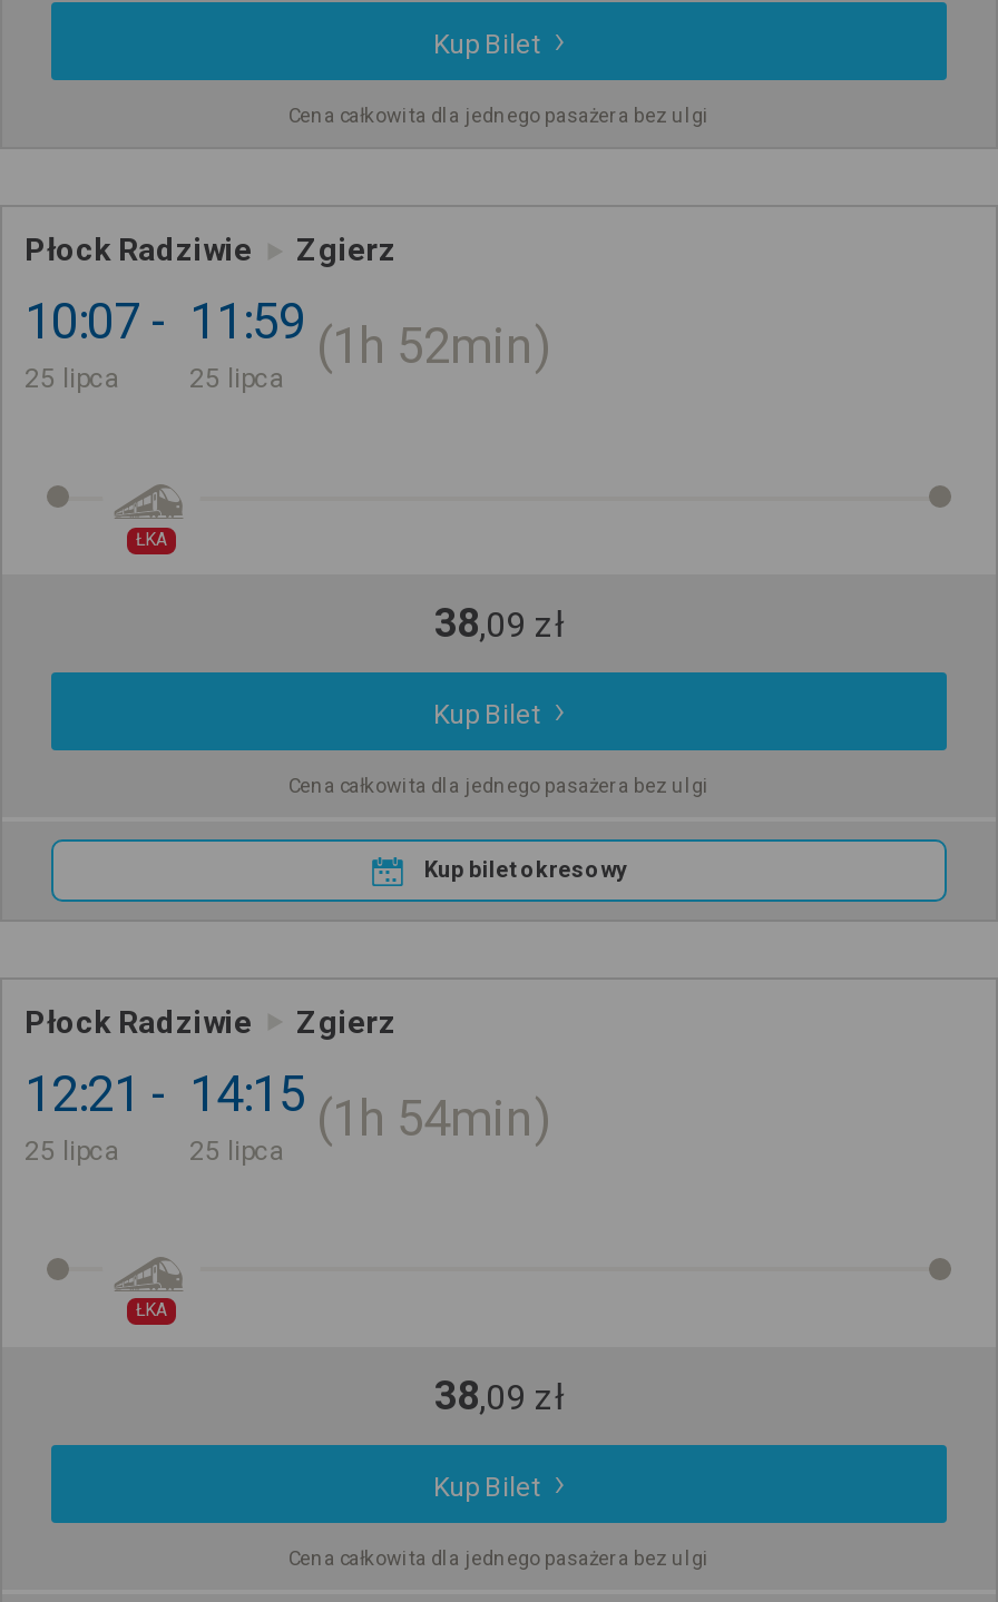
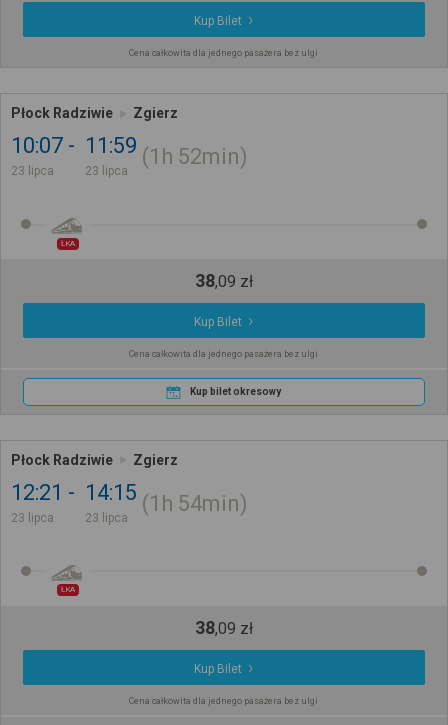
- 25 lipca
+ 23 lipca

- 25 lipca
+ 23 lipca

- 25 lipca
+ 23 lipca

- 25 lipca
+ 23 lipca
